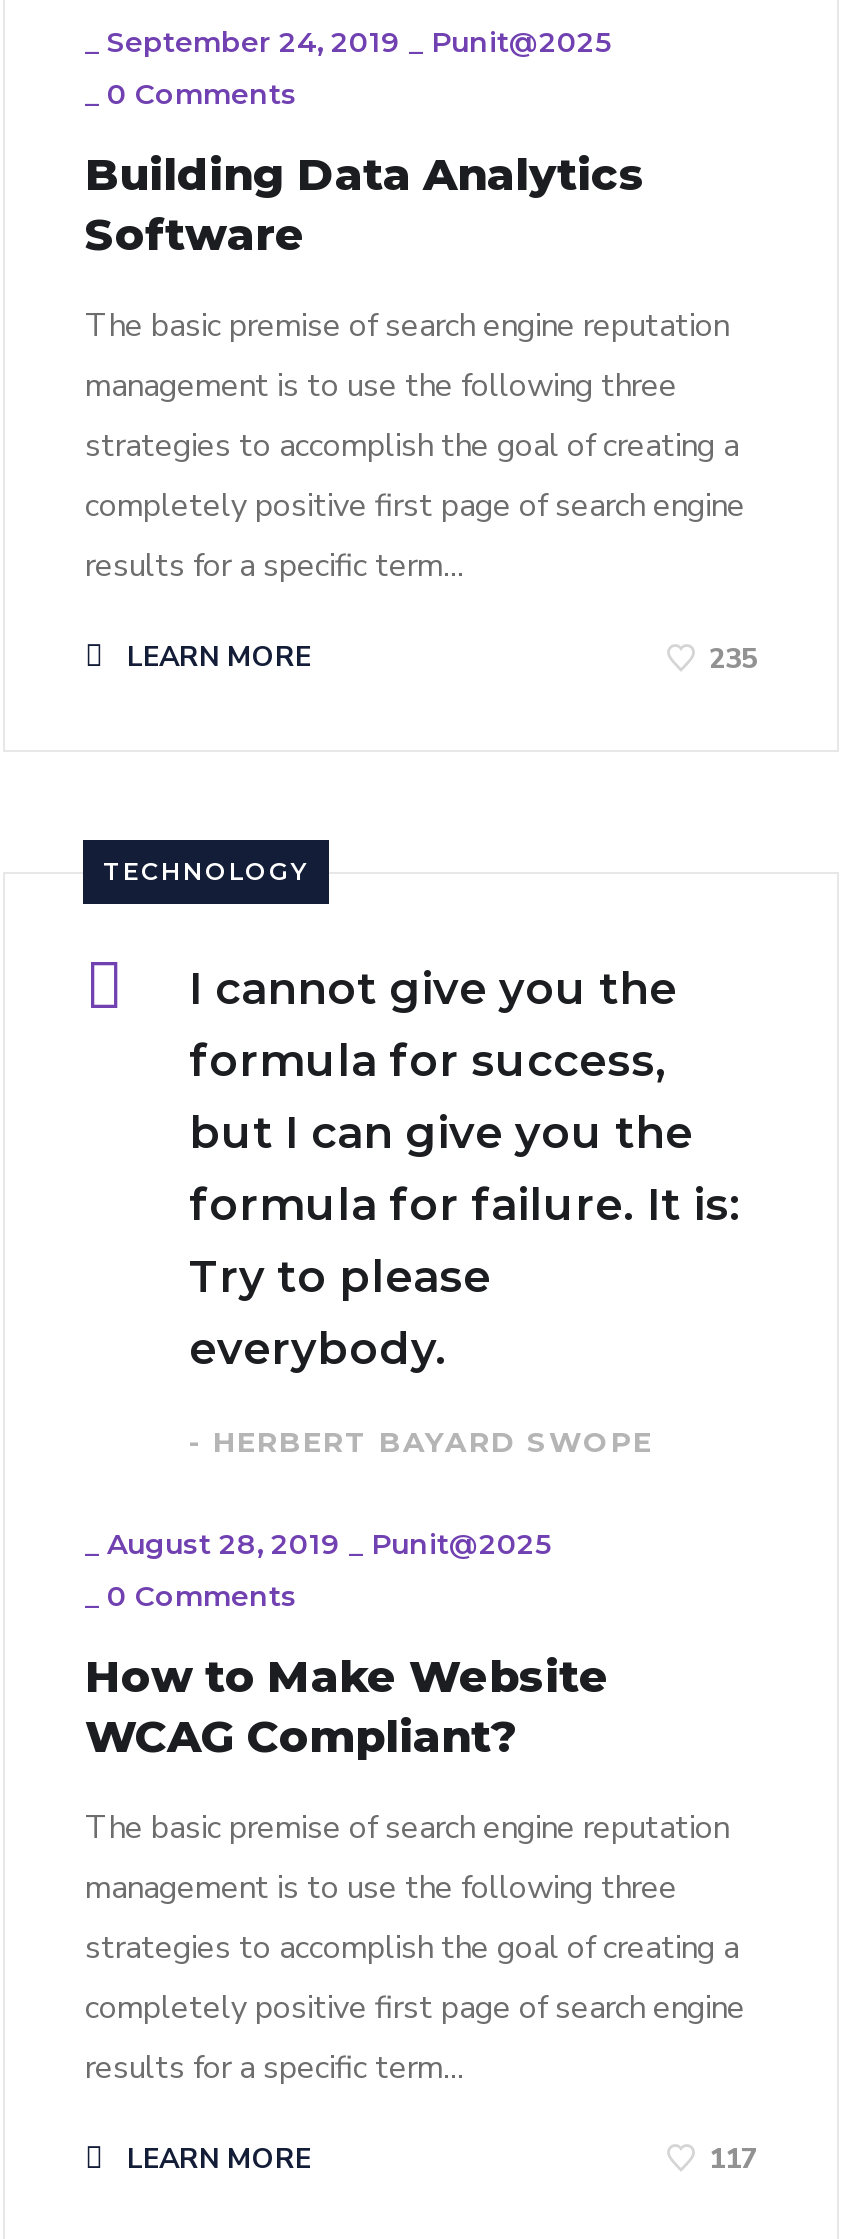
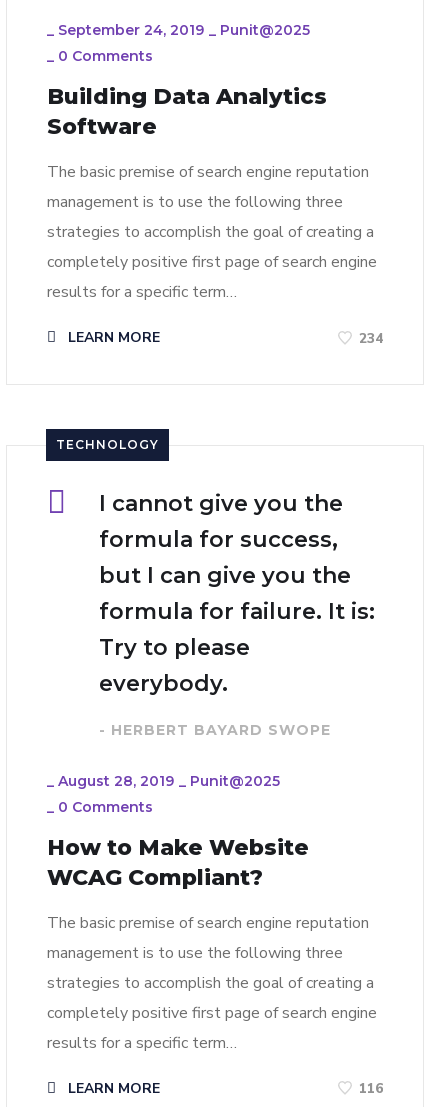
- 235
+ 234

- 117
+ 116
